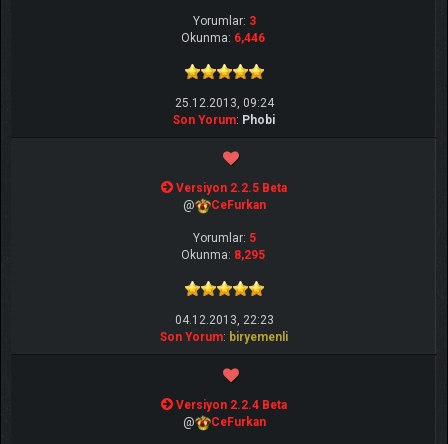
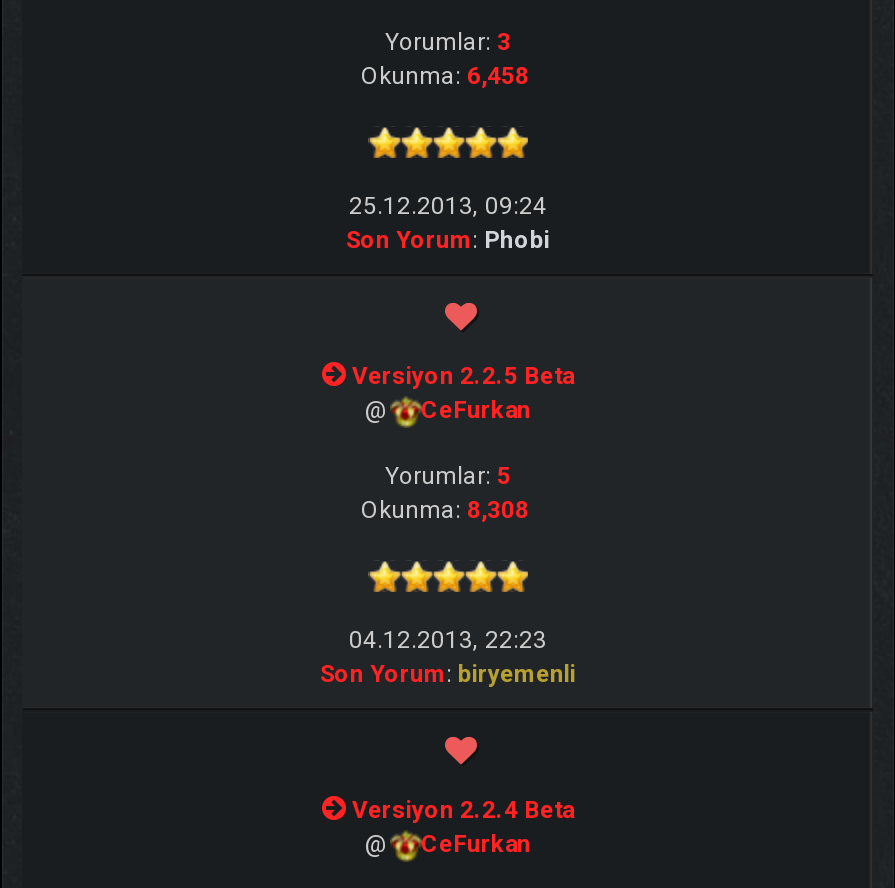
- Okunma: 6,446
+ Okunma: 6,458

- Okunma: 8,295
+ Okunma: 8,308
